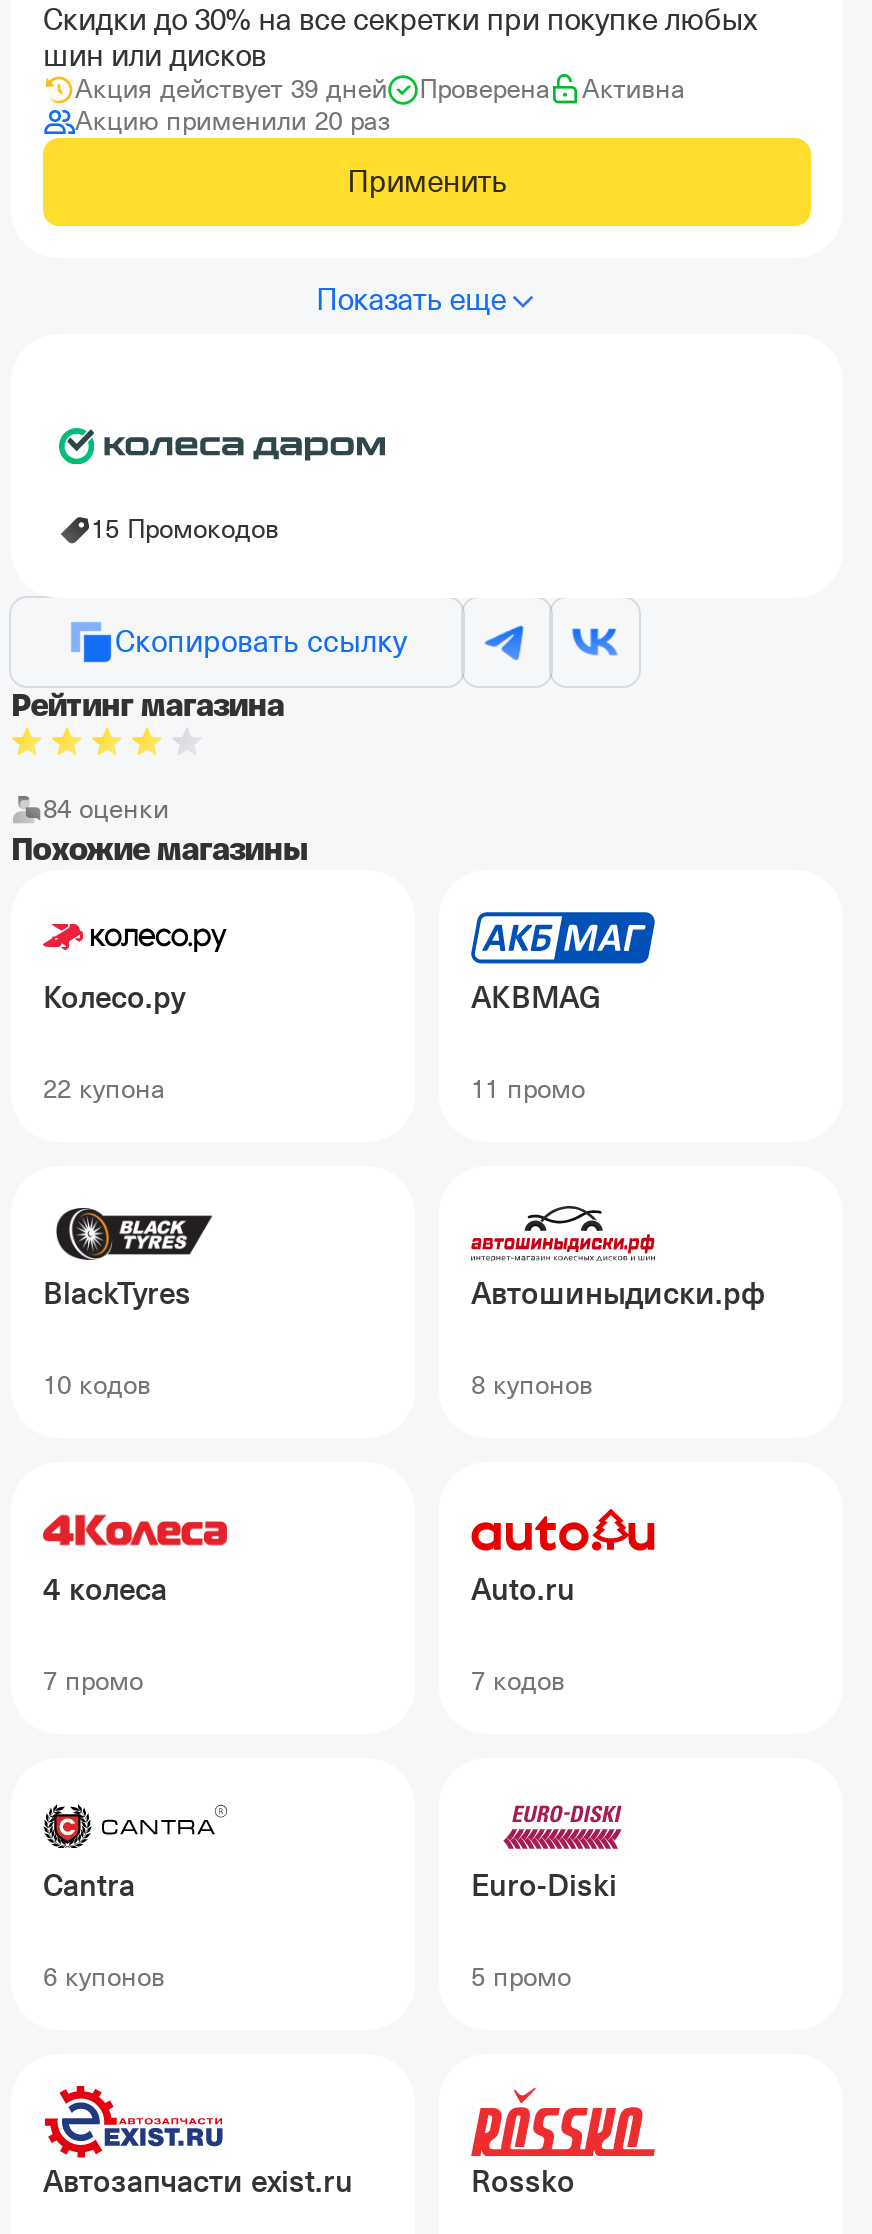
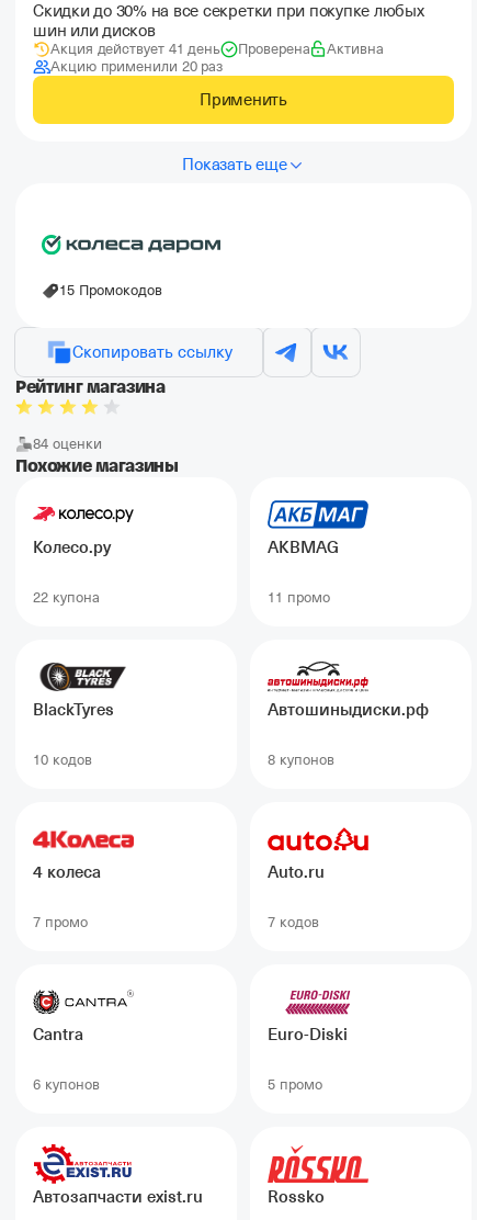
- Акция действует 39 дней
+ Акция действует 41 день
